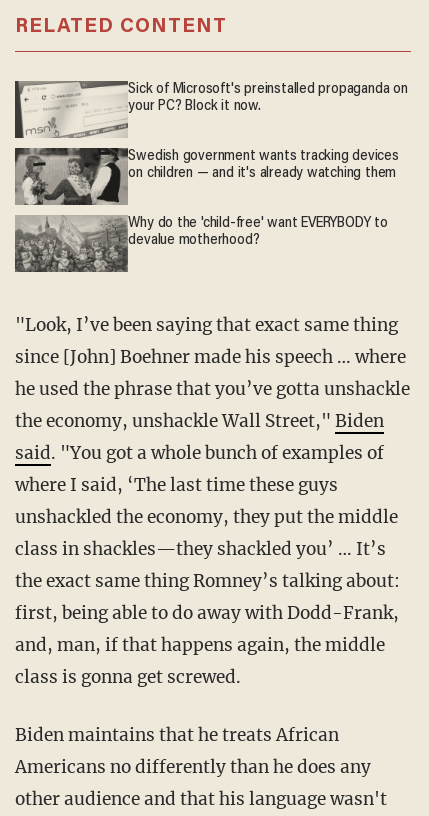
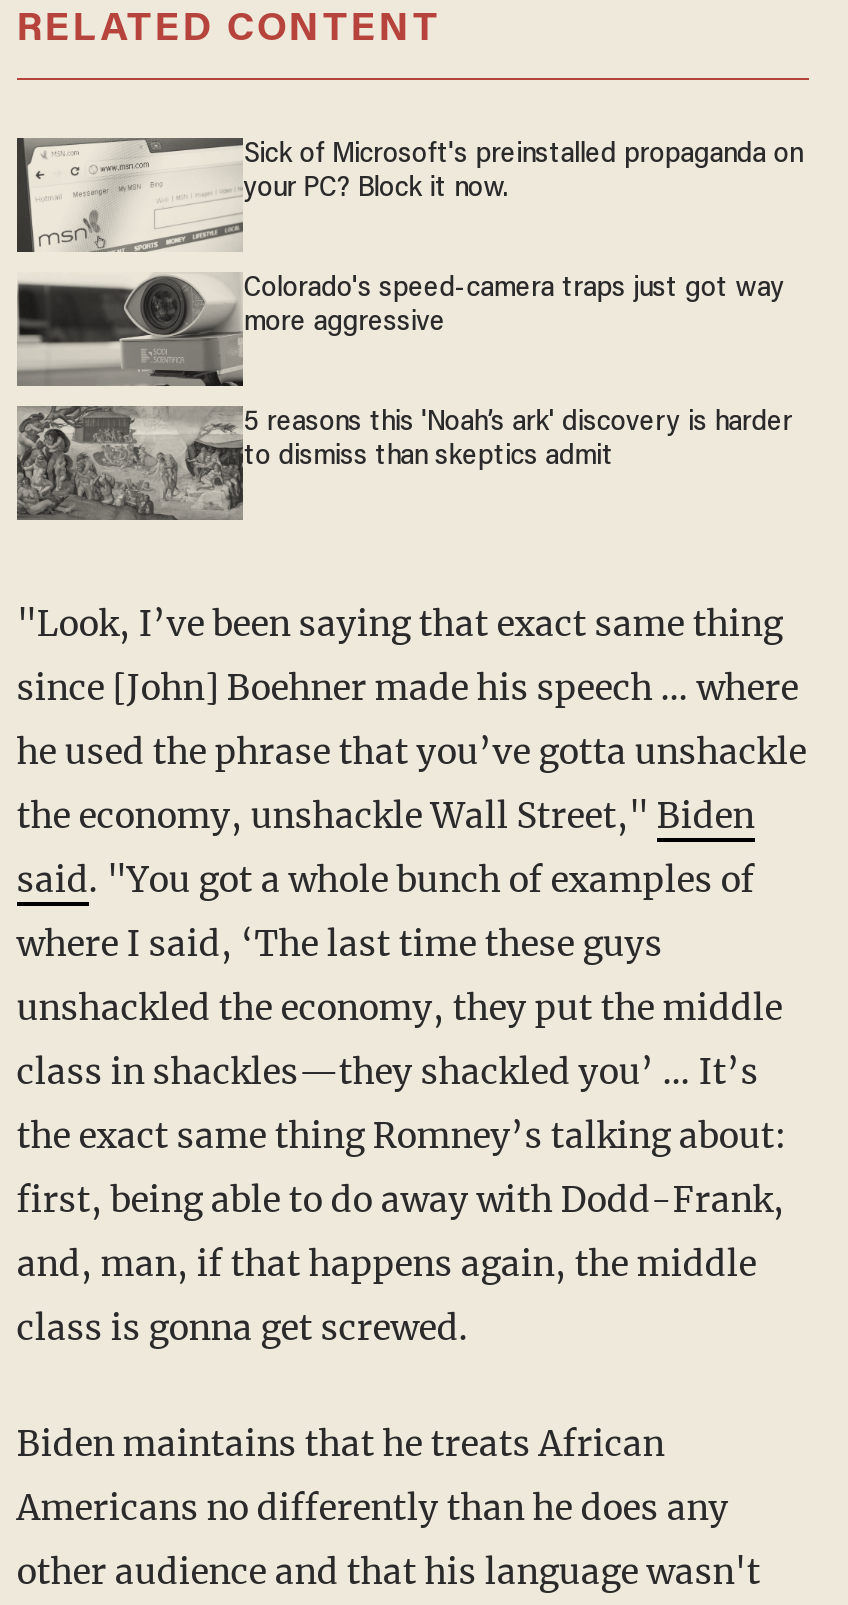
- [image]
- Swedish government wants tracking devices
- on children — and it's already watching them
+ [image]
+ Colorado's speed-camera traps just got way
+ more aggressive

- [image]
- Why do the 'child-free' want EVERYBODY to
- devalue motherhood?
+ [image]
+ 5 reasons this 'Noah’s ark' discovery is harder
+ to dismiss than skeptics admit
